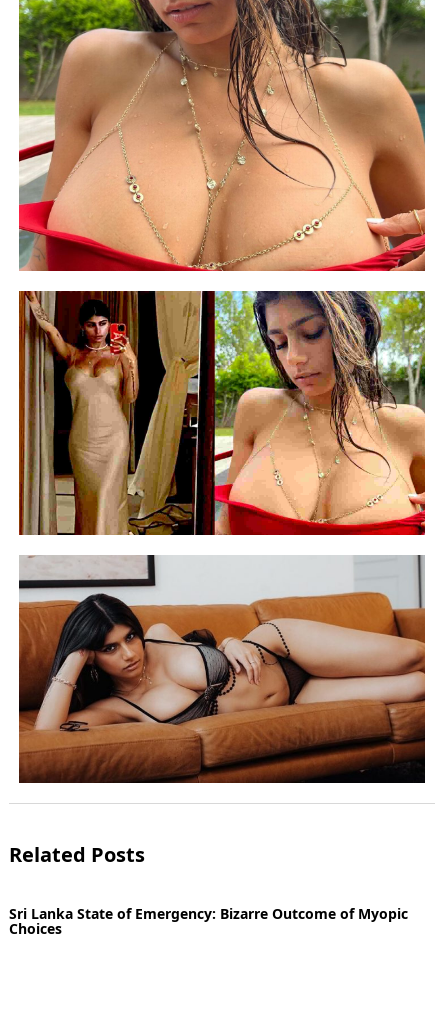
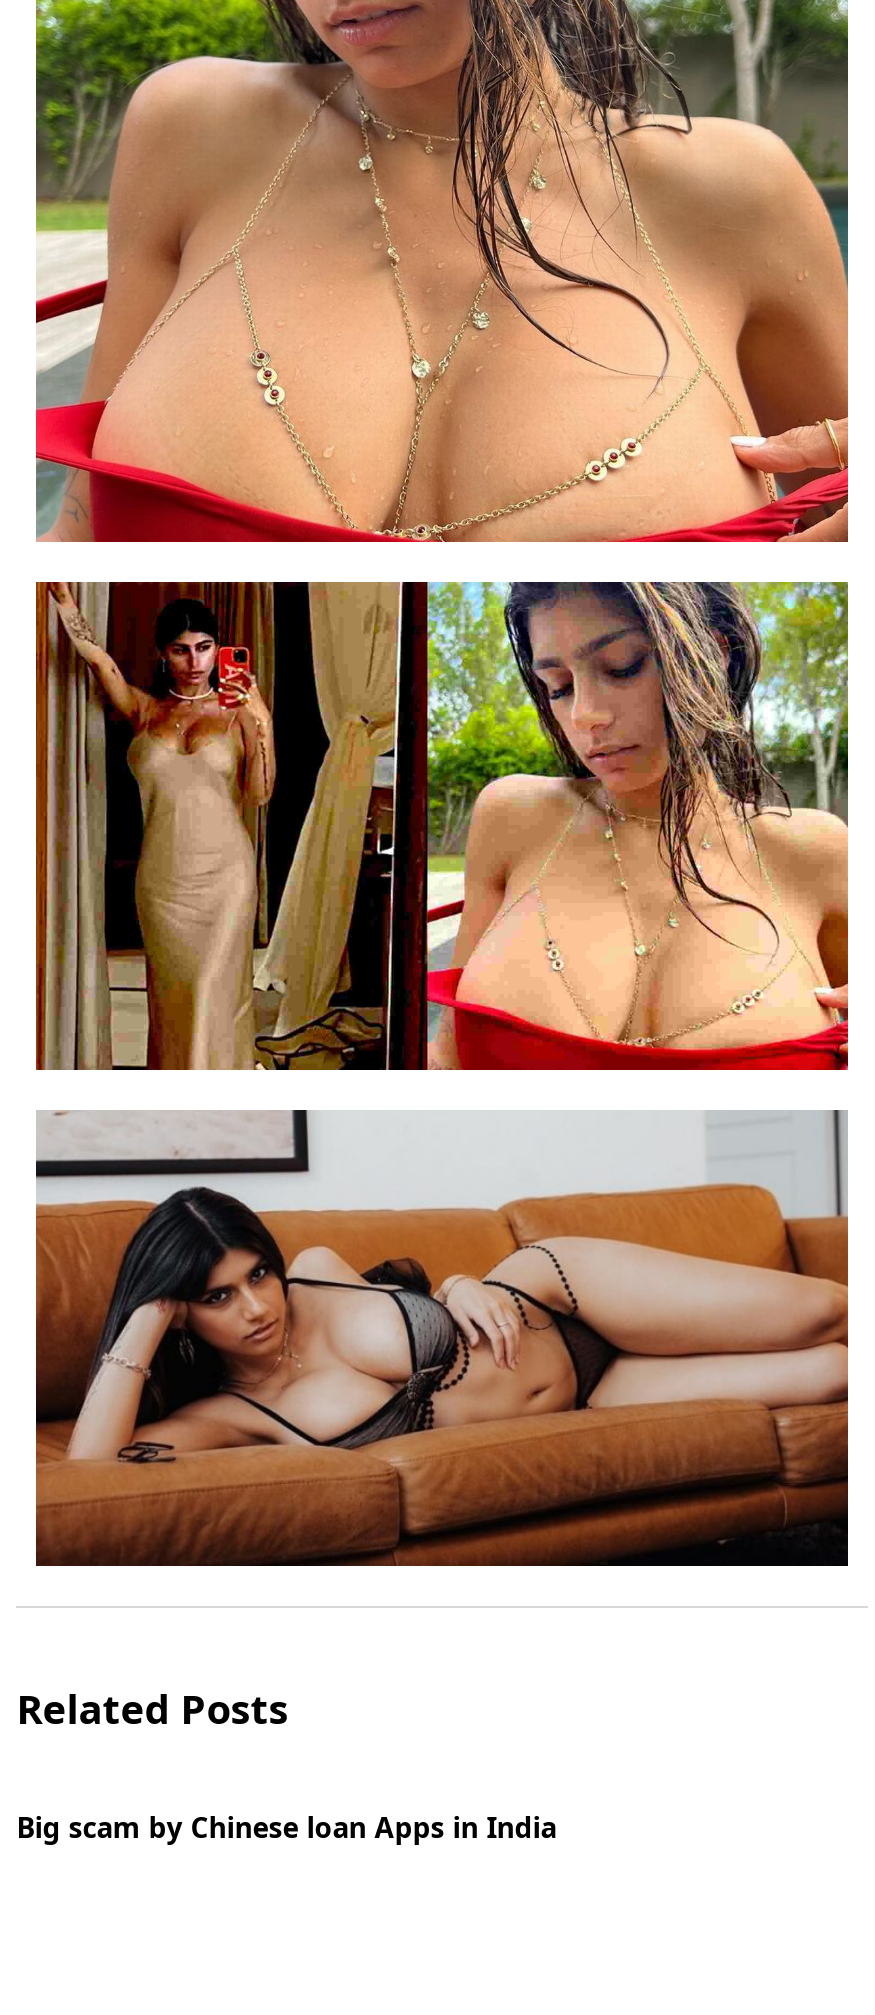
- Sri Lanka State of Emergency: Bizarre Outcome of Myopic
- Choices
+ Big scam by Chinese loan Apps in India
